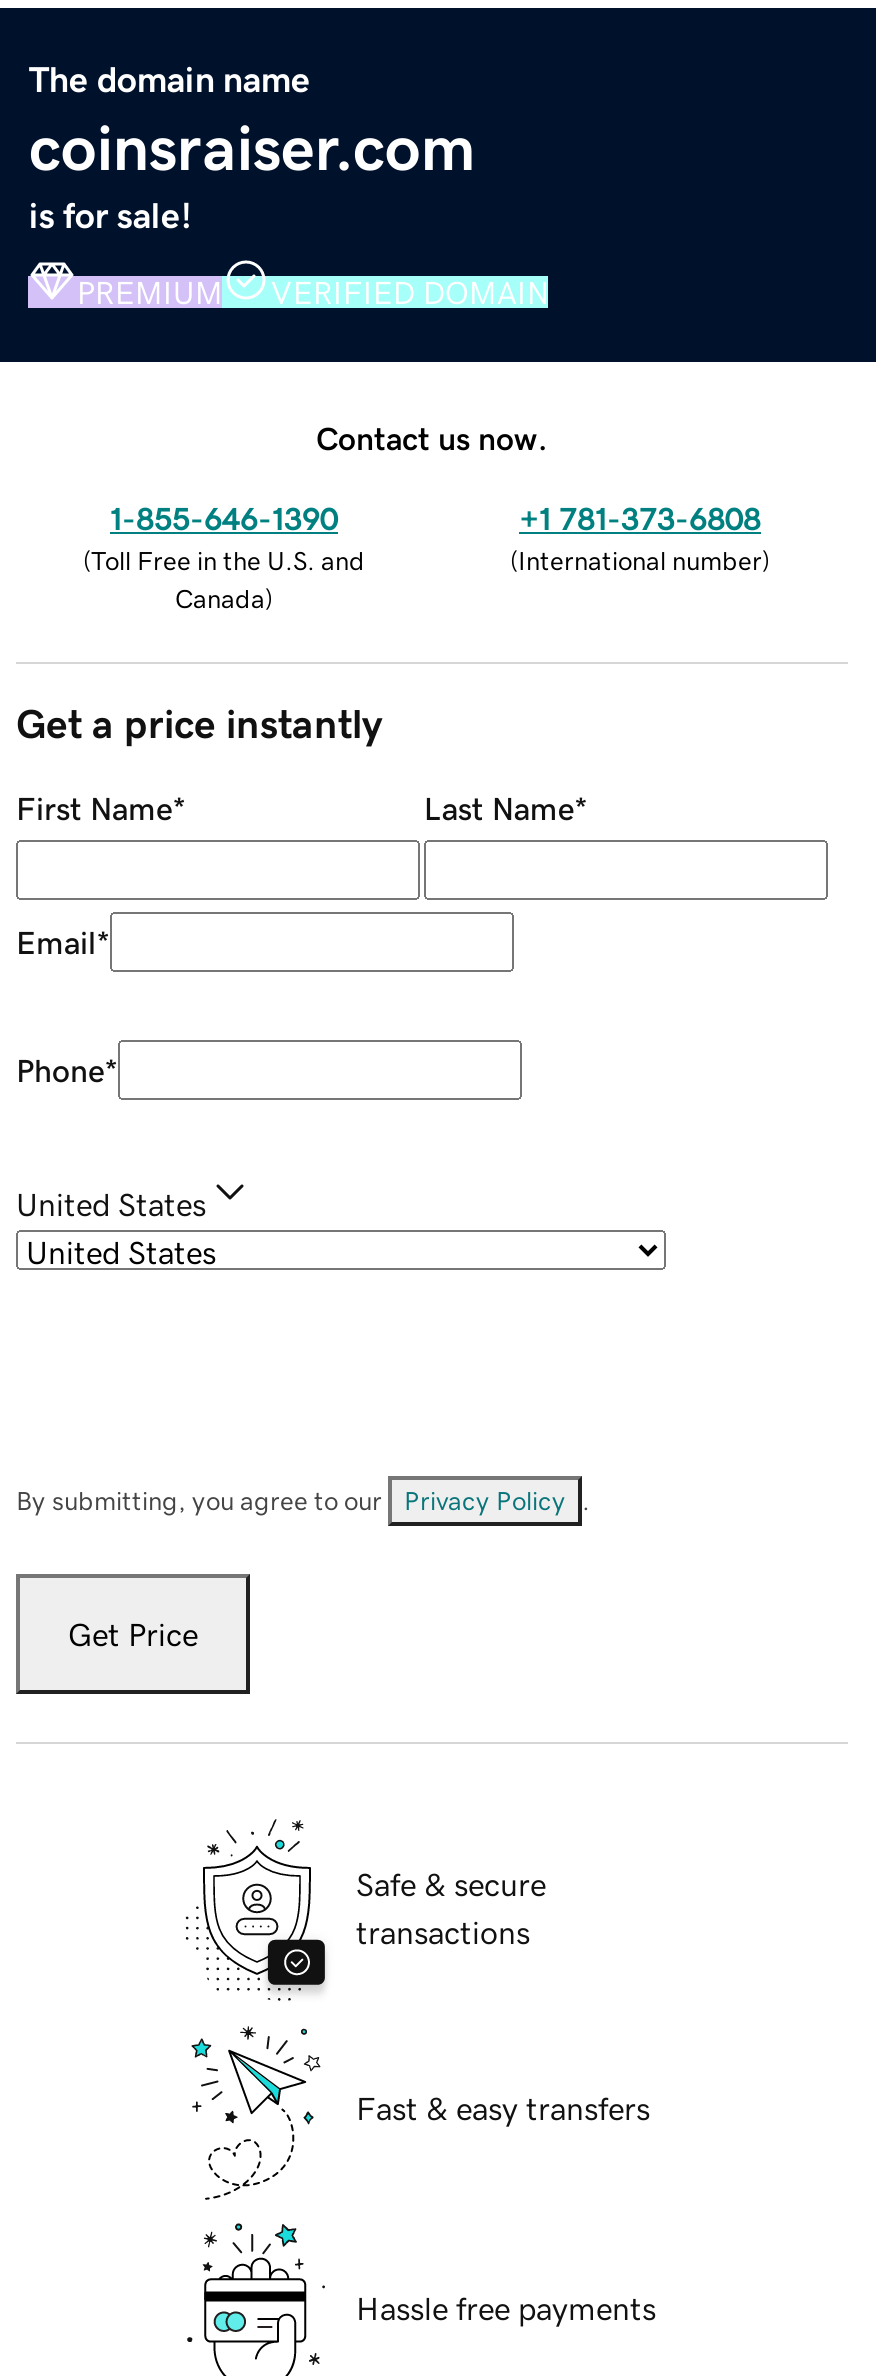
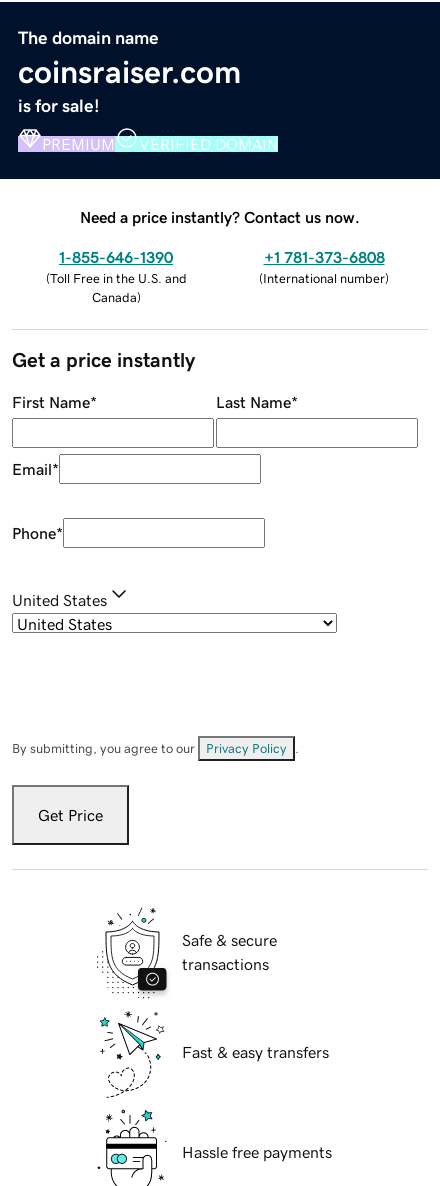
- Contact us now.
+ Need a price instantly? Contact us now.
